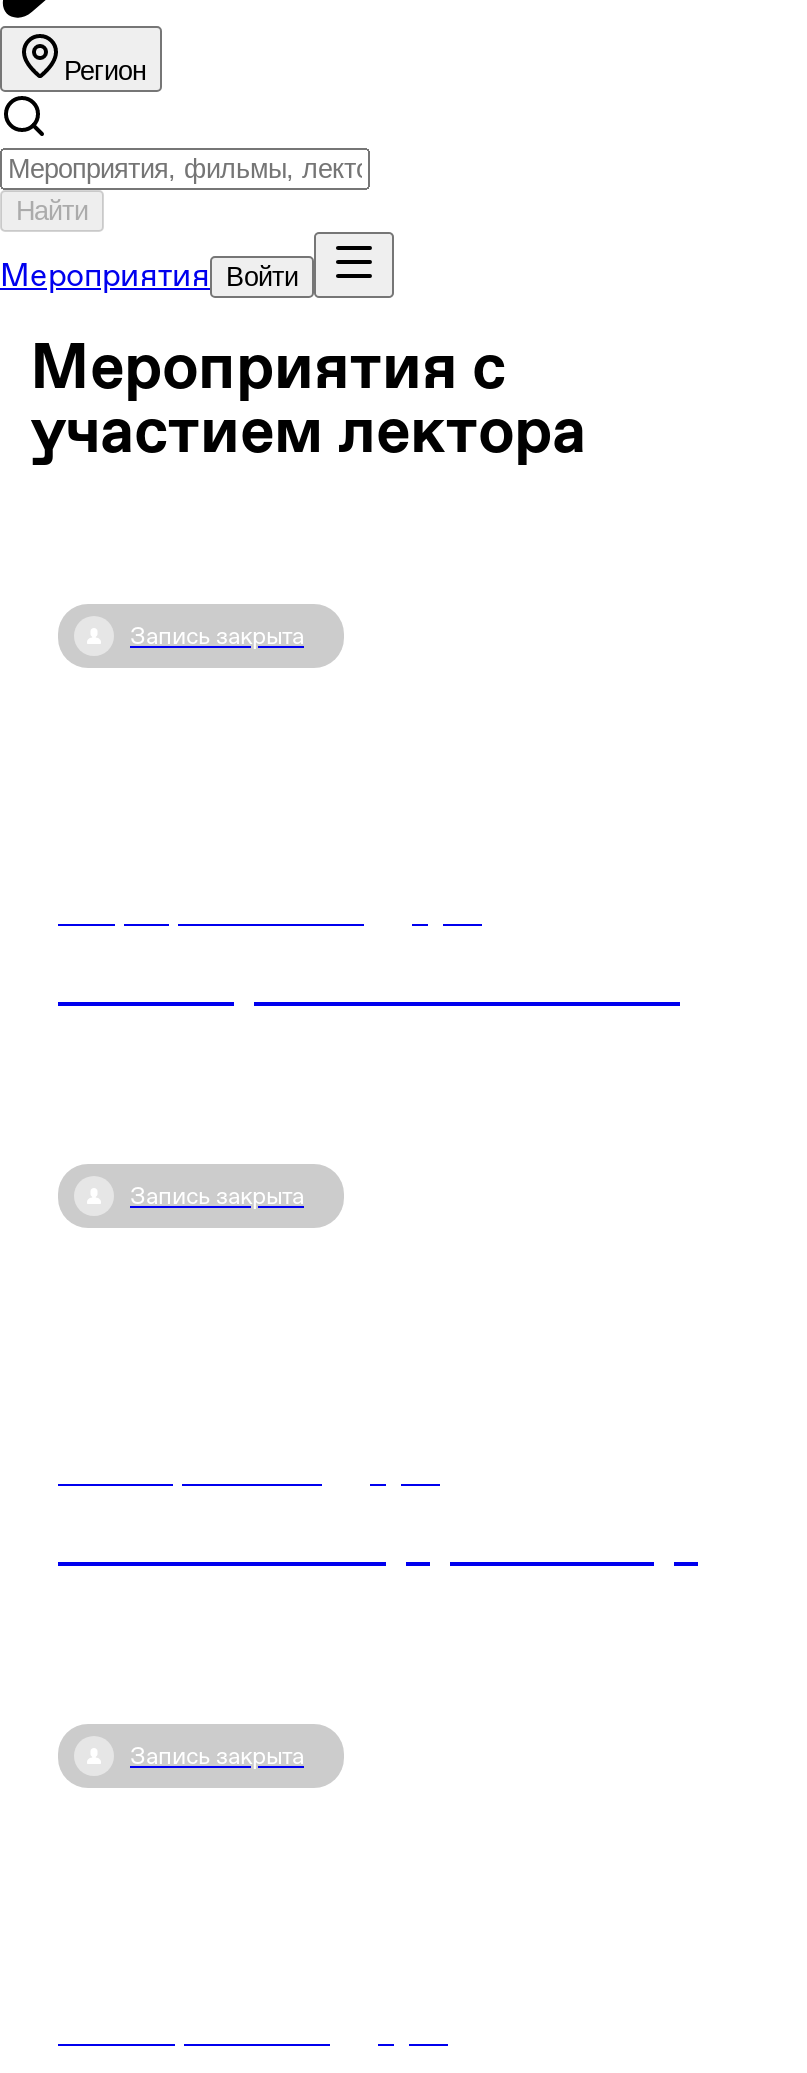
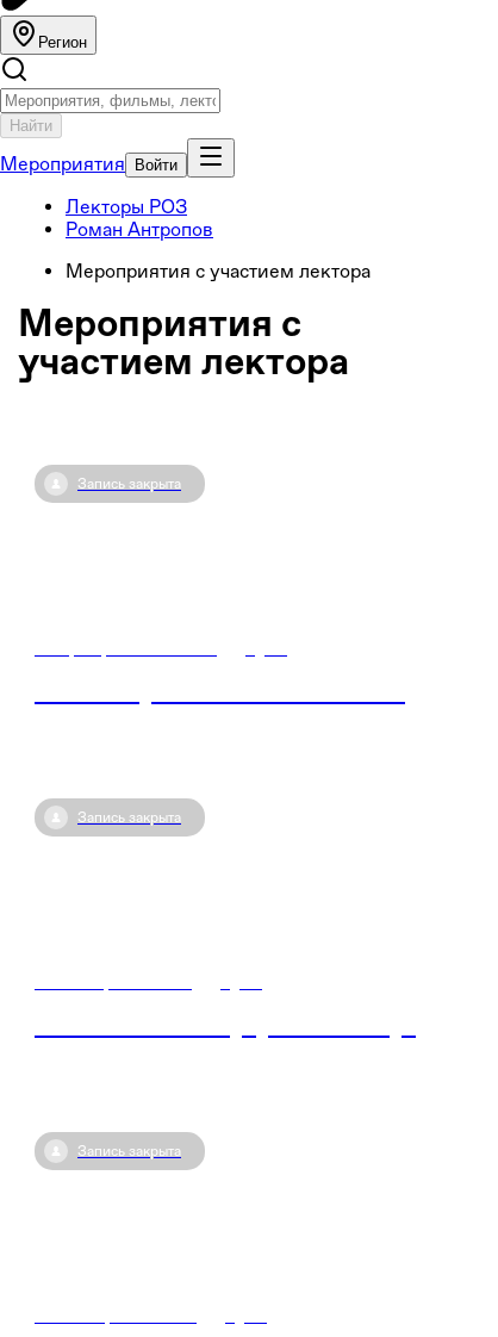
+ Лекторы РОЗ
+ Роман Антропов
+ Мероприятия с участием лектора
